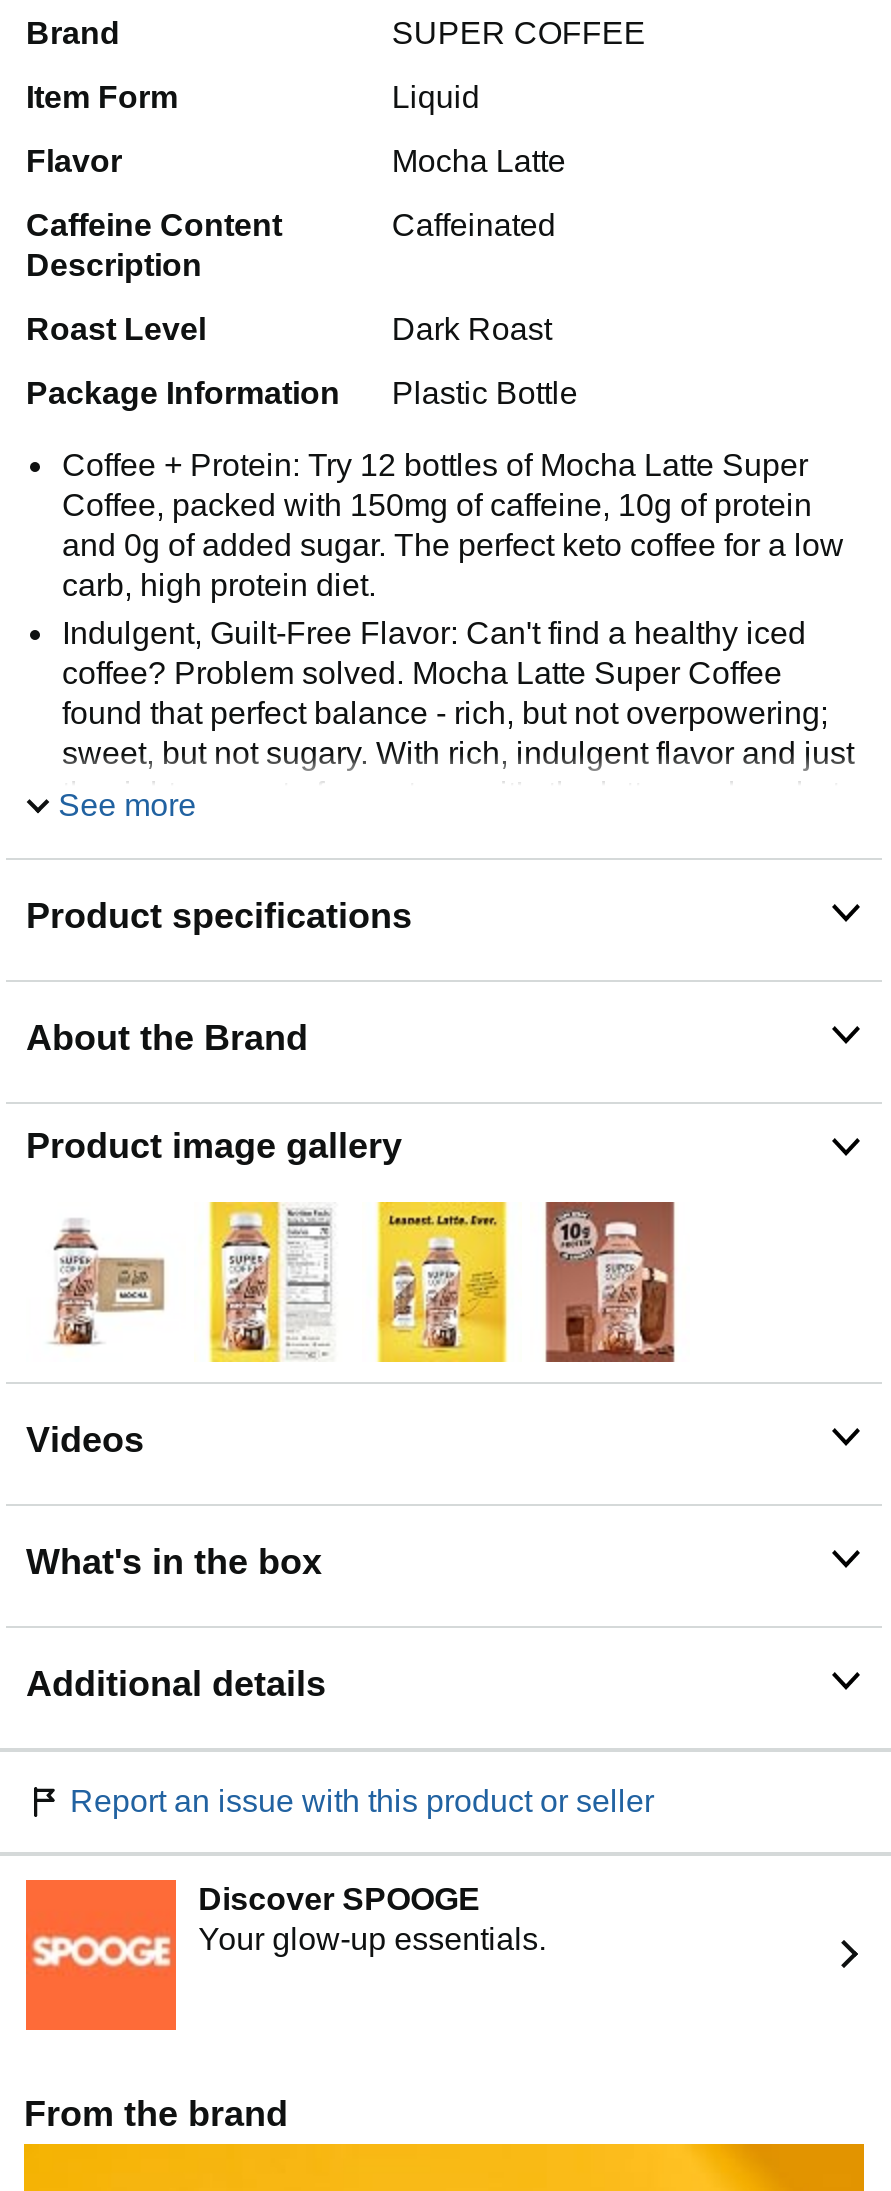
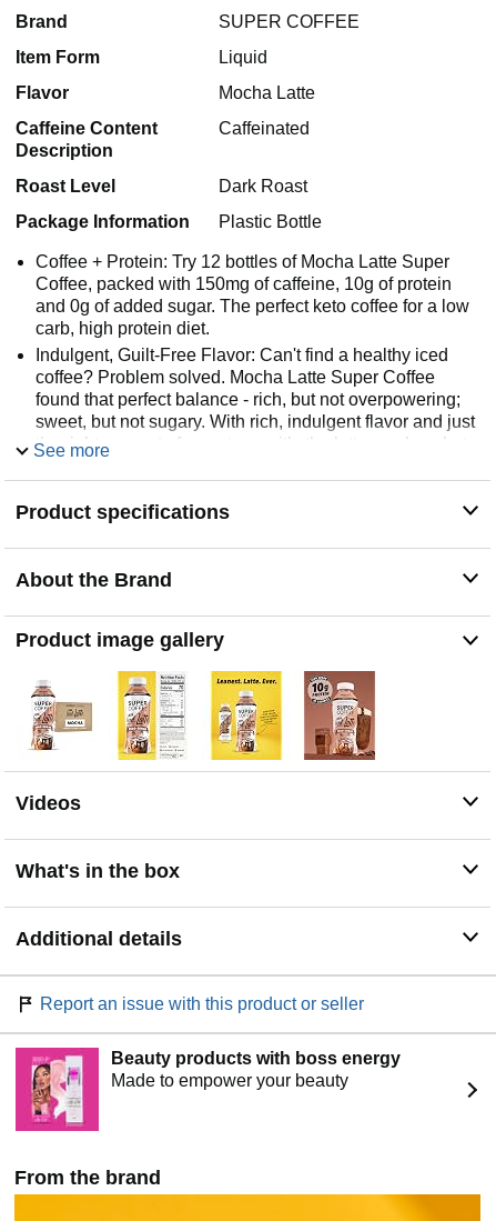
- [image]
- Discover SPOOGE
- Your glow-up essentials.
+ [image]
+ Beauty products with boss energy
+ Made to empower your beauty
